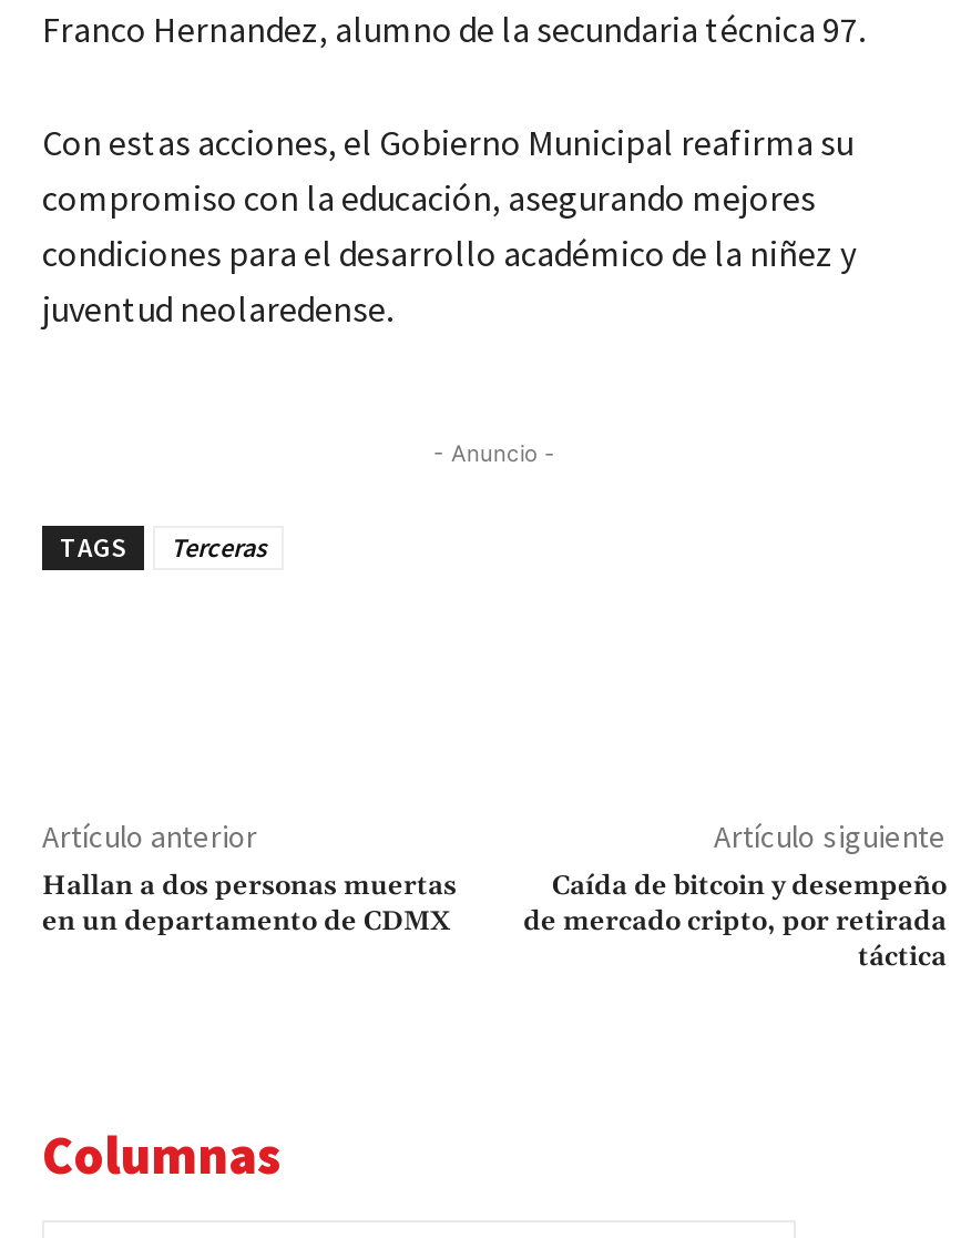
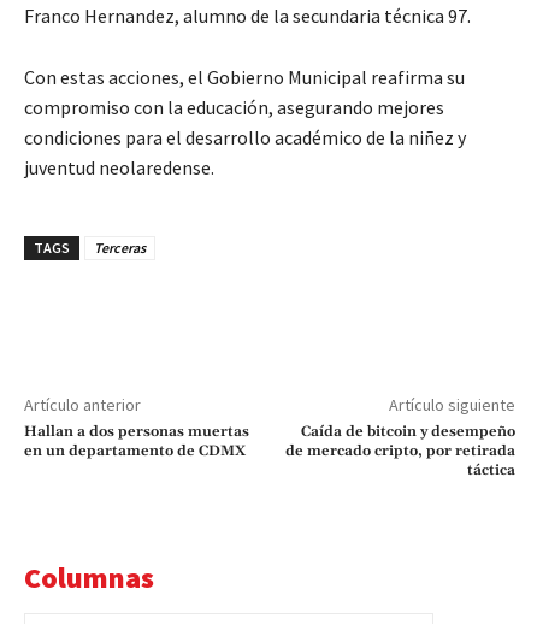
- - Anuncio -
